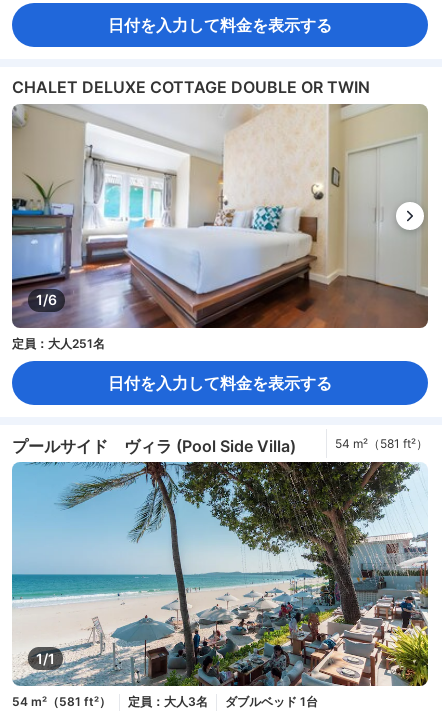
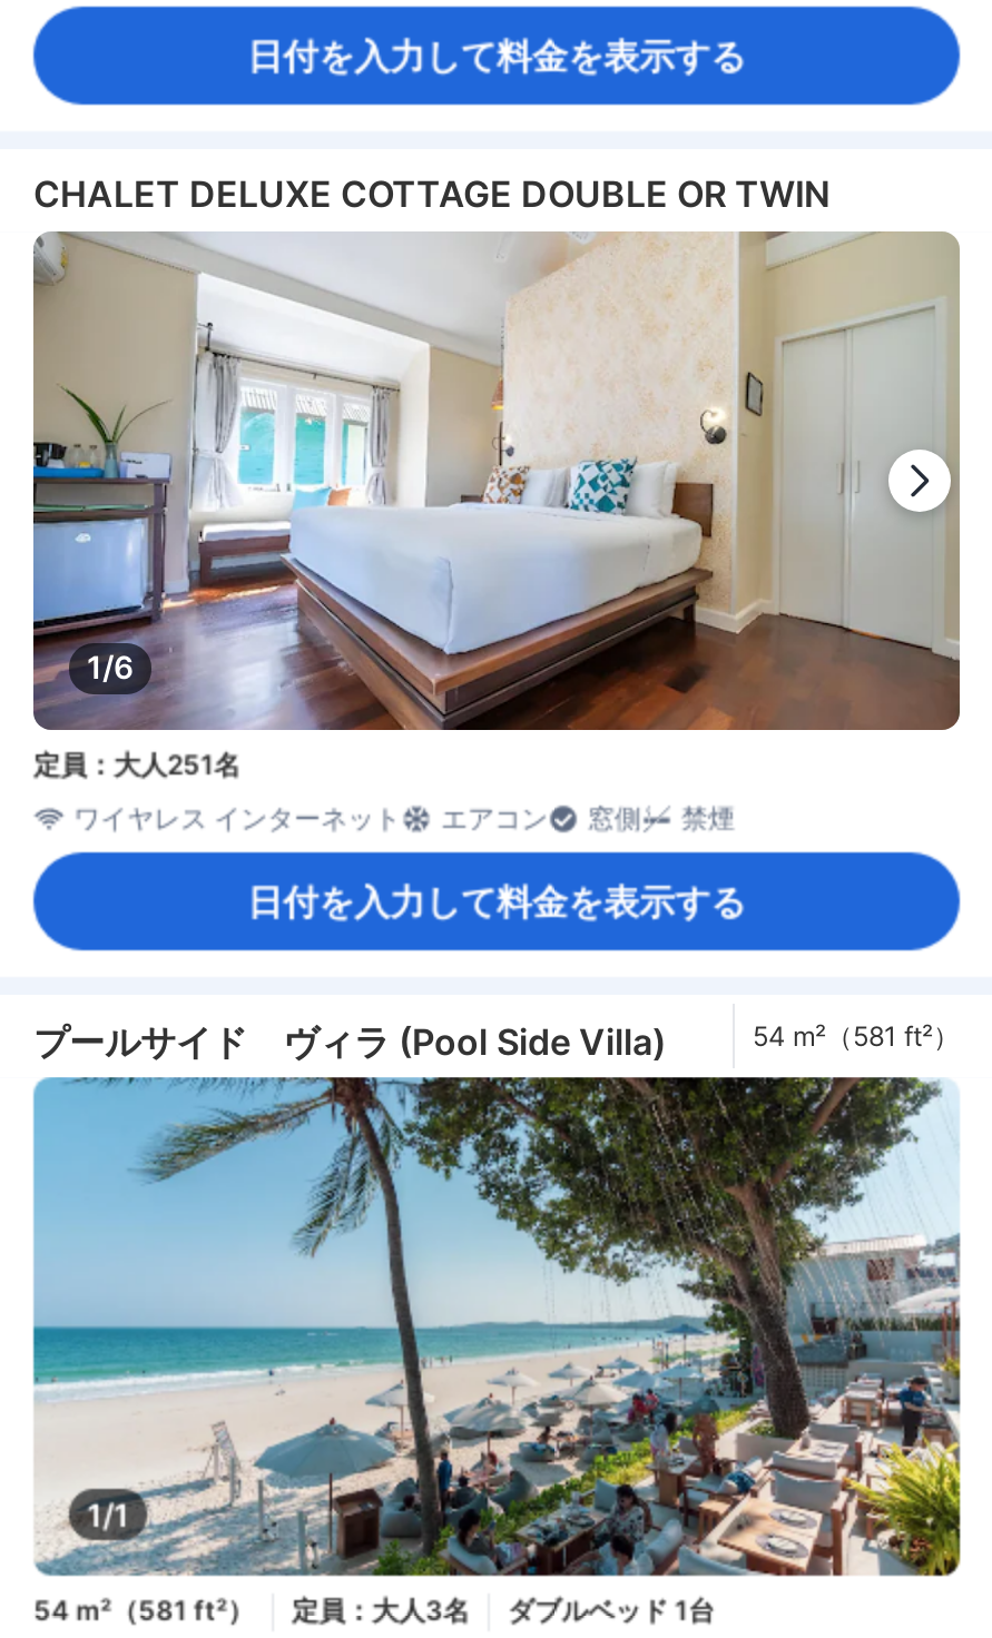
+ ワイヤレス インターネット
+ エアコン
+ 窓側
+ 禁煙
